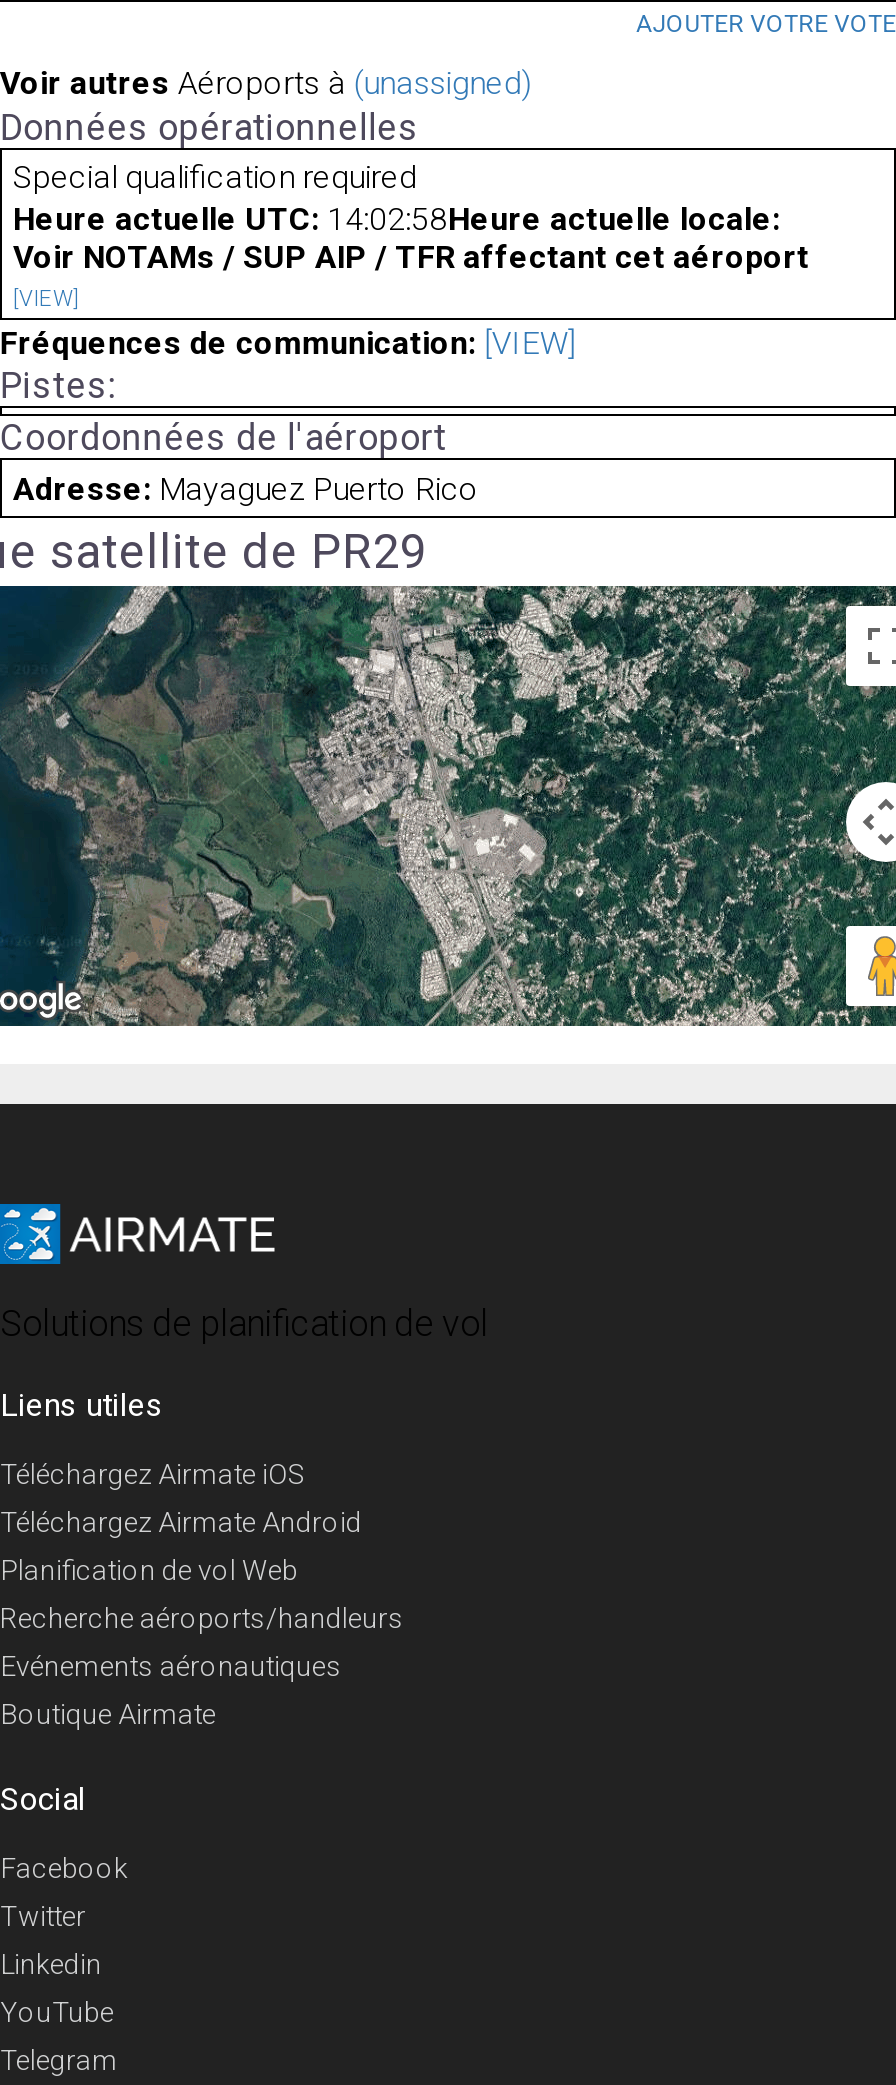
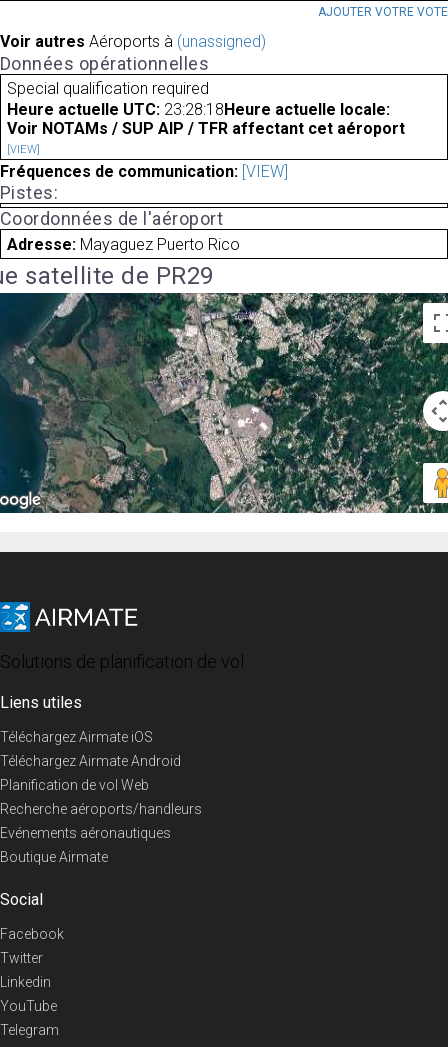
- Heure actuelle UTC: 14:02:58Heure actuelle locale:
+ Heure actuelle UTC: 23:28:18Heure actuelle locale:
